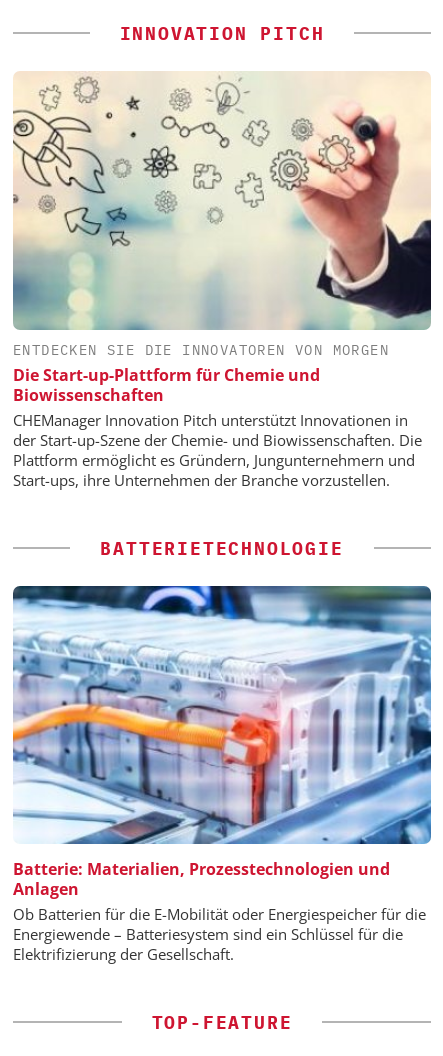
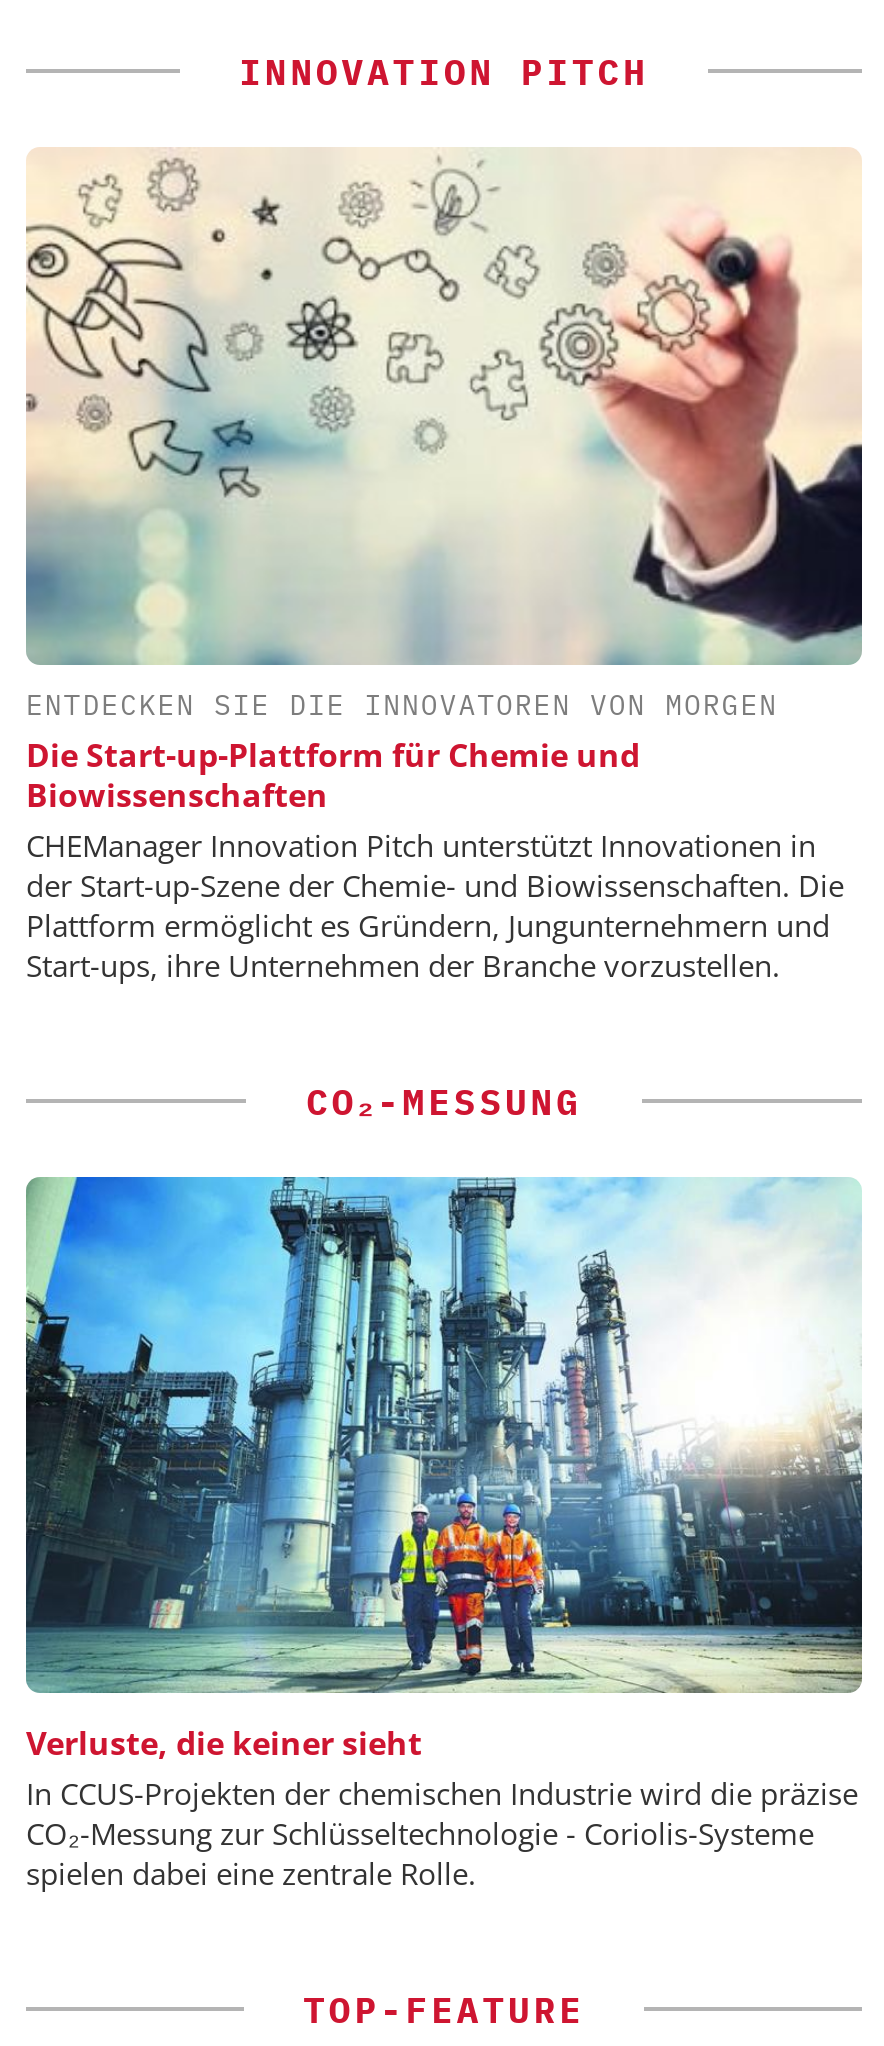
- BATTERIETECHNOLOGIE
+ CO₂-MESSUNG

- [image]
- Batterie: Materialien, Prozesstechnologien und
- Anlagen
- Ob Batterien für die E-Mobilität oder Energiespeicher für die
- Energiewende – Batteriesystem sind ein Schlüssel für die
- Elektrifizierung der Gesellschaft.
+ [image]
+ Verluste, die keiner sieht
+ In CCUS-Projekten der chemischen Industrie wird die präzise
+ CO₂-Messung zur Schlüsseltechnologie - Coriolis-Systeme
+ spielen dabei eine zentrale Rolle.
